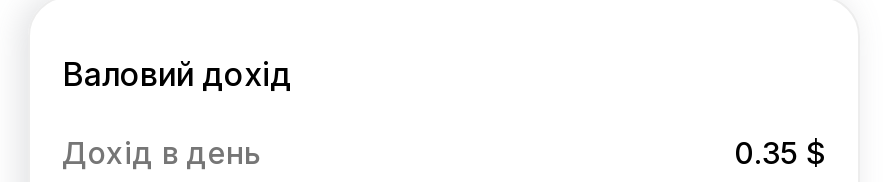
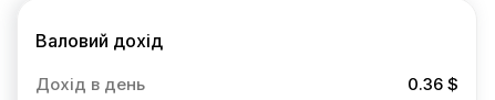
- 0.35 $
+ 0.36 $
